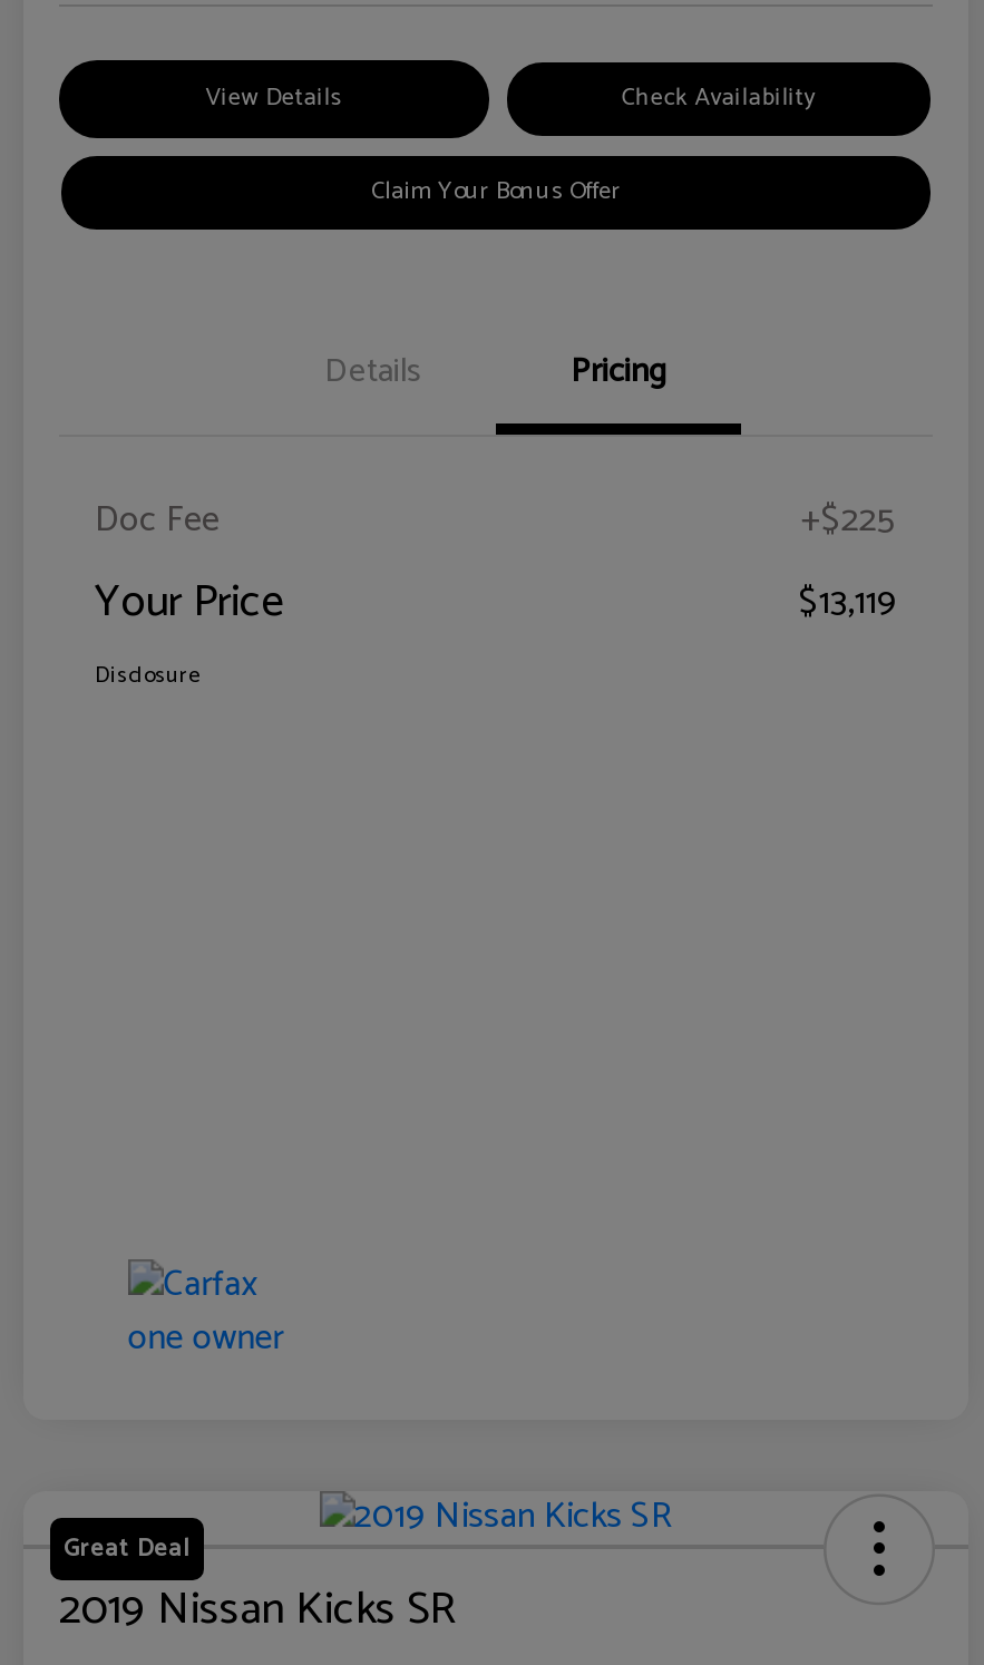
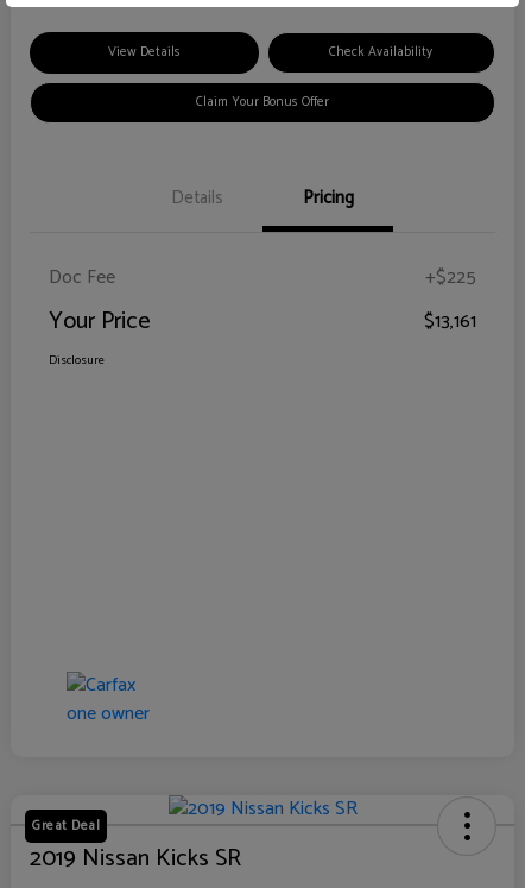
- $13,119
+ $13,161
